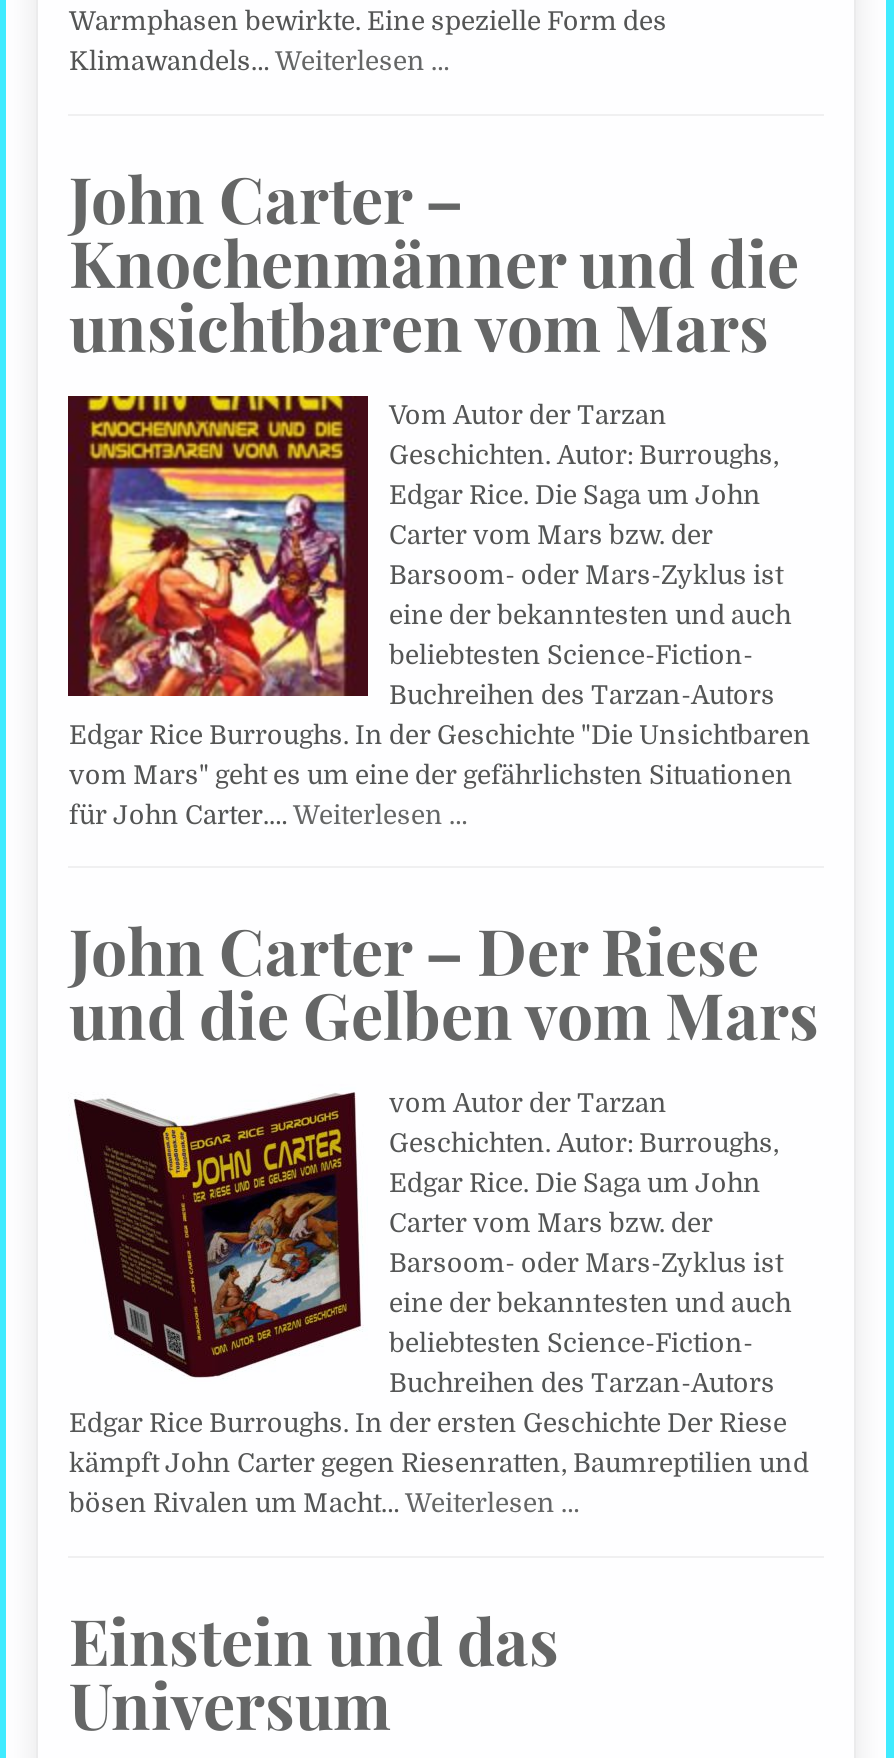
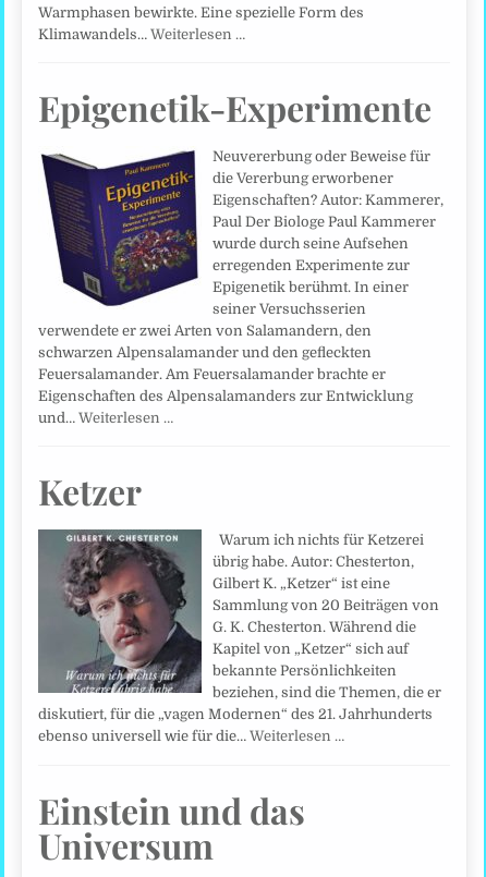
- [image]
- John Carter –
- Knochenmänner und die
- unsichtbaren vom Mars
- Vom Autor der Tarzan
- Geschichten. Autor: Burroughs,
- Edgar Rice. Die Saga um John
- Carter vom Mars bzw. der
- Barsoom- oder Mars-Zyklus ist
- eine der bekanntesten und auch
- beliebtesten Science-Fiction-
- Buchreihen des Tarzan-Autors
- Edgar Rice Burroughs. In der Geschichte "Die Unsichtbaren
- vom Mars" geht es um eine der gefährlichsten Situationen
- für John Carter.… Weiterlesen …
+ [image]
+ Epigenetik-Experimente
+ Neuvererbung oder Beweise für
+ die Vererbung erworbener
+ Eigenschaften? Autor: Kammerer,
+ Paul Der Biologe Paul Kammerer
+ wurde durch seine Aufsehen
+ erregenden Experimente zur
+ Epigenetik berühmt. In einer
+ seiner Versuchsserien
+ verwendete er zwei Arten von Salamandern, den
+ schwarzen Alpensalamander und den gefleckten
+ Feuersalamander. Am Feuersalamander brachte er
+ Eigenschaften des Alpensalamanders zur Entwicklung
+ und… Weiterlesen …

- [image]
- John Carter – Der Riese
- und die Gelben vom Mars
- vom Autor der Tarzan
- Geschichten. Autor: Burroughs,
- Edgar Rice. Die Saga um John
- Carter vom Mars bzw. der
- Barsoom- oder Mars-Zyklus ist
- eine der bekanntesten und auch
- beliebtesten Science-Fiction-
- Buchreihen des Tarzan-Autors
- Edgar Rice Burroughs. In der ersten Geschichte Der Riese
- kämpft John Carter gegen Riesenratten, Baumreptilien und
- bösen Rivalen um Macht… Weiterlesen …
+ [image]
+ Ketzer
+ Warum ich nichts für Ketzerei
+ übrig habe. Autor: Chesterton,
+ Gilbert K. „Ketzer“ ist eine
+ Sammlung von 20 Beiträgen von
+ G. K. Chesterton. Während die
+ Kapitel von „Ketzer“ sich auf
+ bekannte Persönlichkeiten
+ beziehen, sind die Themen, die er
+ diskutiert, für die „vagen Modernen“ des 21. Jahrhunderts
+ ebenso universell wie für die… Weiterlesen …
